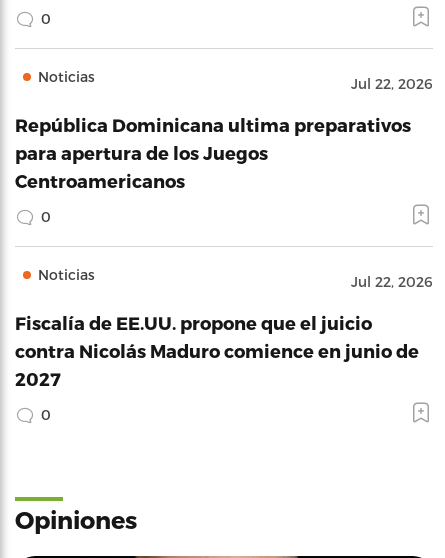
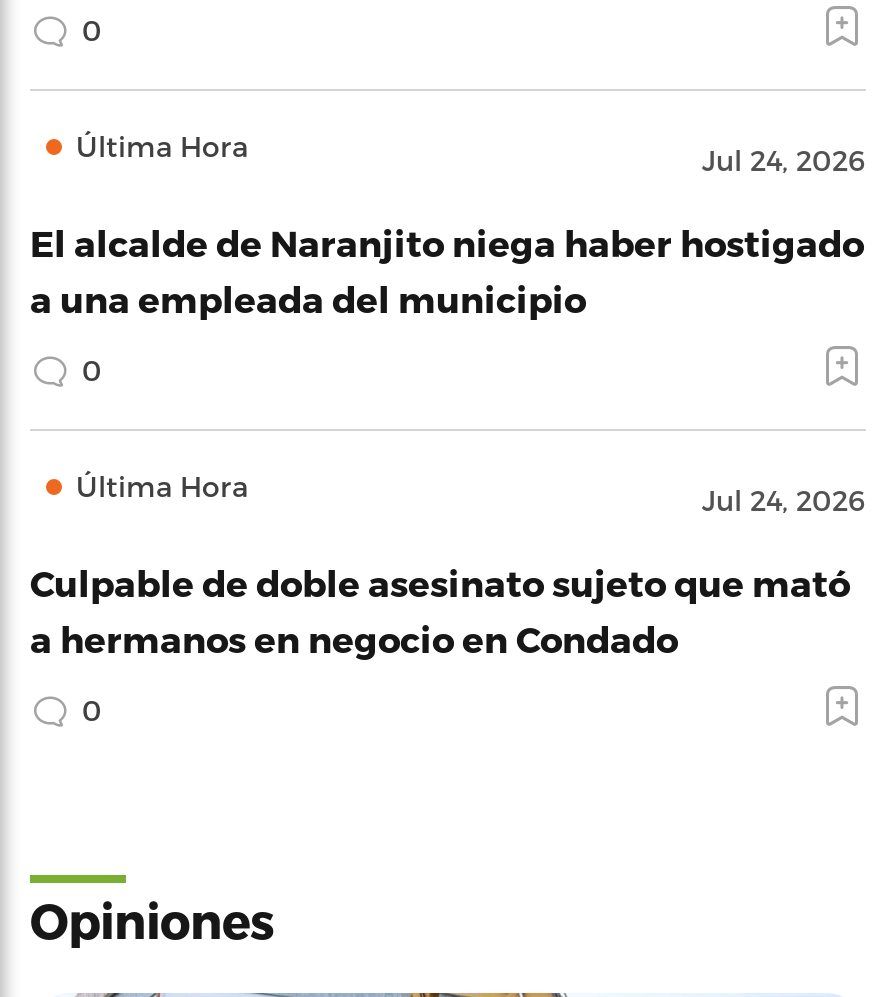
- Noticias
- Jul 22, 2026
+ Última Hora
+ Jul 24, 2026

- República Dominicana ultima preparativos
- para apertura de los Juegos
- Centroamericanos
+ El alcalde de Naranjito niega haber hostigado
+ a una empleada del municipio

- Noticias
- Jul 22, 2026
+ Última Hora
+ Jul 24, 2026

- Fiscalía de EE.UU. propone que el juicio
- contra Nicolás Maduro comience en junio de
- 2027
+ Culpable de doble asesinato sujeto que mató
+ a hermanos en negocio en Condado
